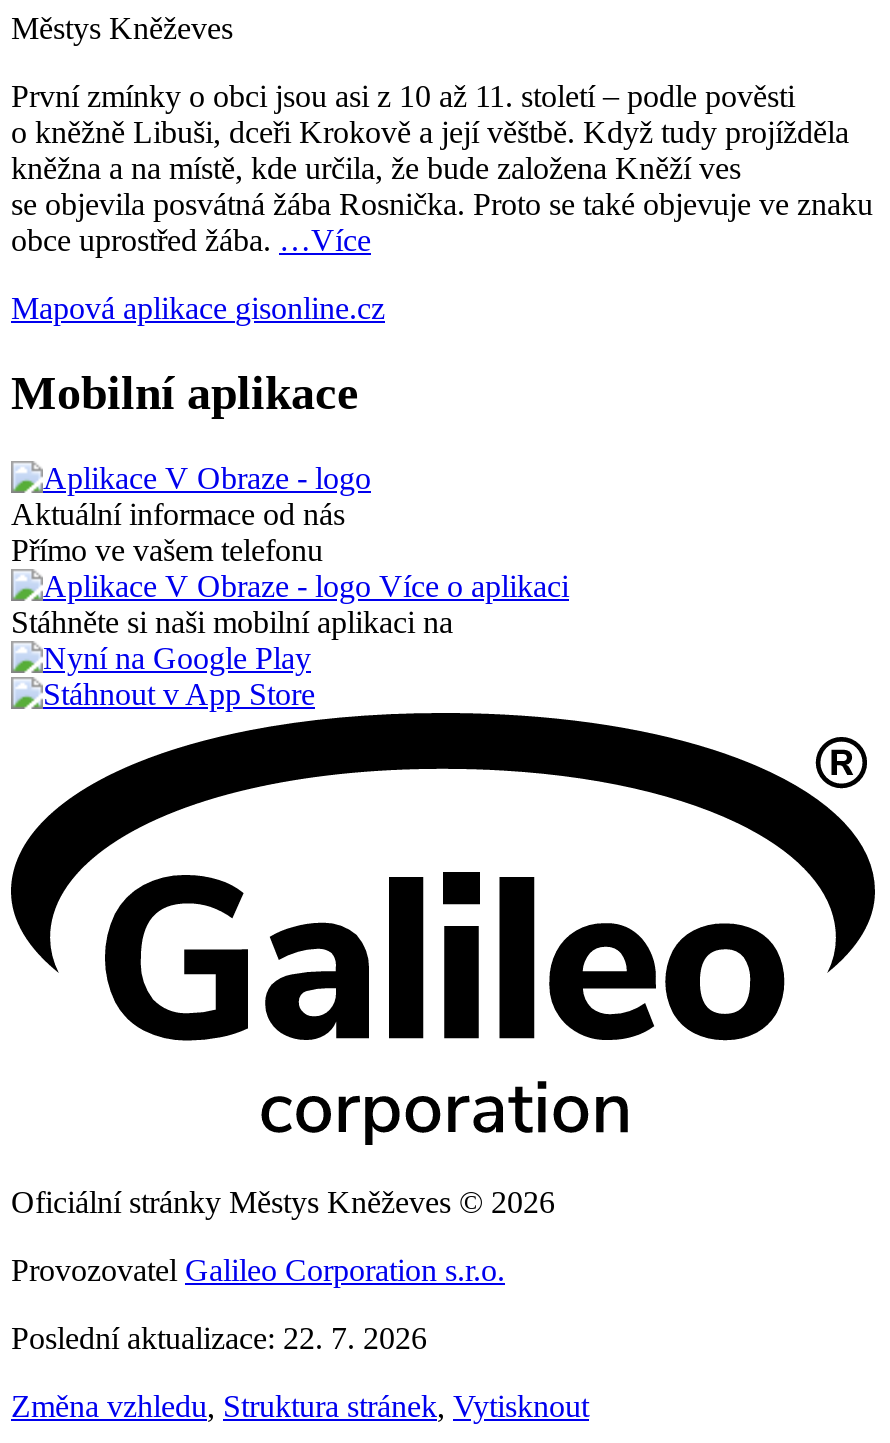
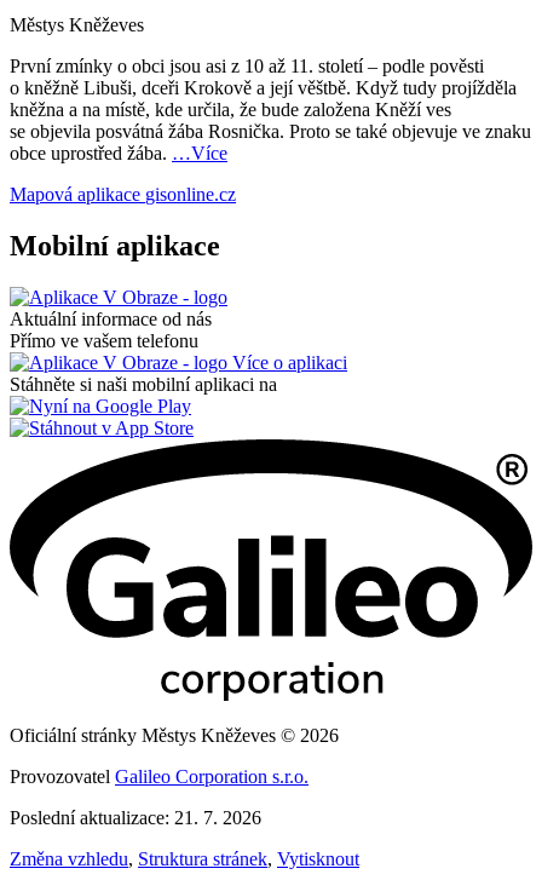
- Poslední aktualizace: 22. 7. 2026
+ Poslední aktualizace: 21. 7. 2026
